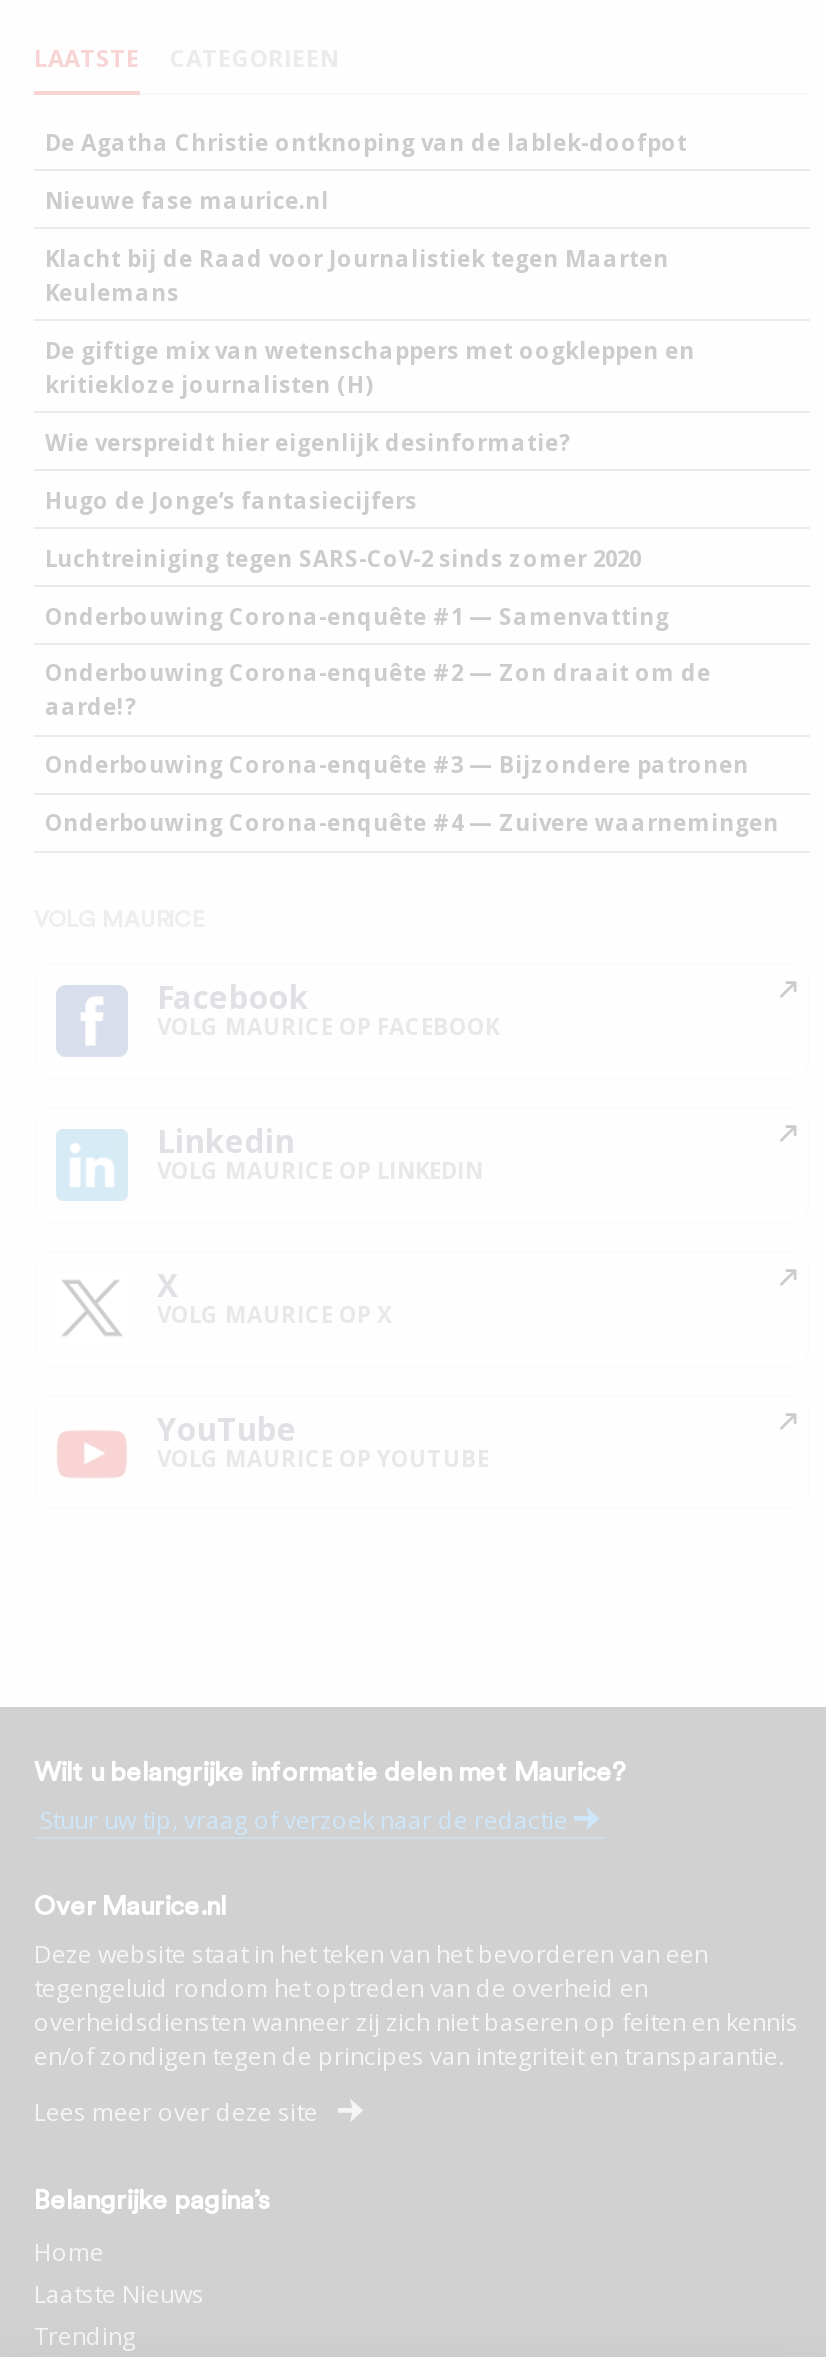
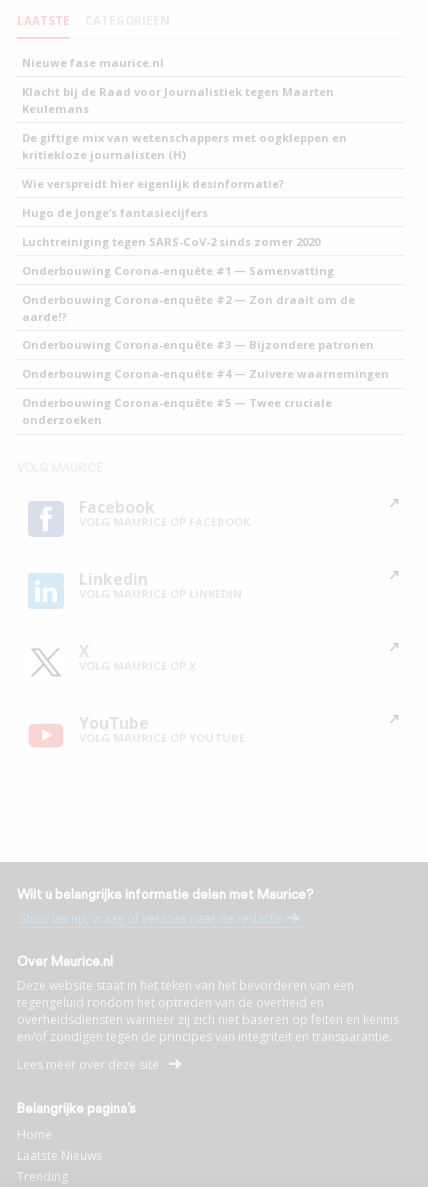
- De Agatha Christie ontknoping van de lablek-doofpot

moved up: Nieuwe fase maurice.nl | Klacht bij de Raad voor Journalistiek tegen Maarten | Keulemans | ... | Onderbouwing Corona-enquête #3 — Bijzondere patronen | Onderbouwing Corona-enquête #4 — Zuivere waarnemingen

+ Onderbouwing Corona-enquête #5 — Twee cruciale
+ onderzoeken
